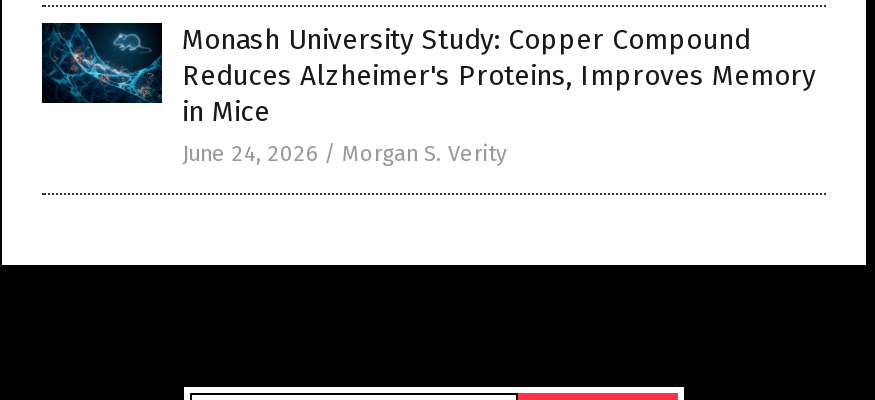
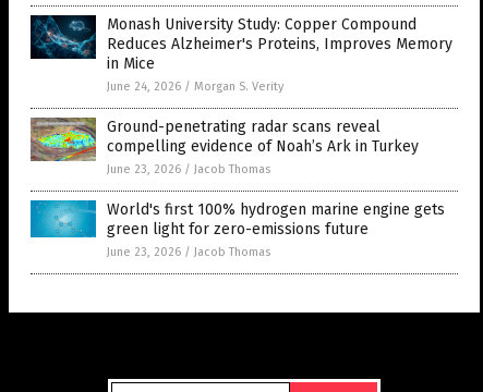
+ [image]
+ Ground-penetrating radar scans reveal
+ compelling evidence of Noah’s Ark in Turkey
+ June 23, 2026 / Jacob Thomas
+ World's first 100% hydrogen marine engine gets
+ green light for zero-emissions future
+ June 23, 2026 / Jacob Thomas
